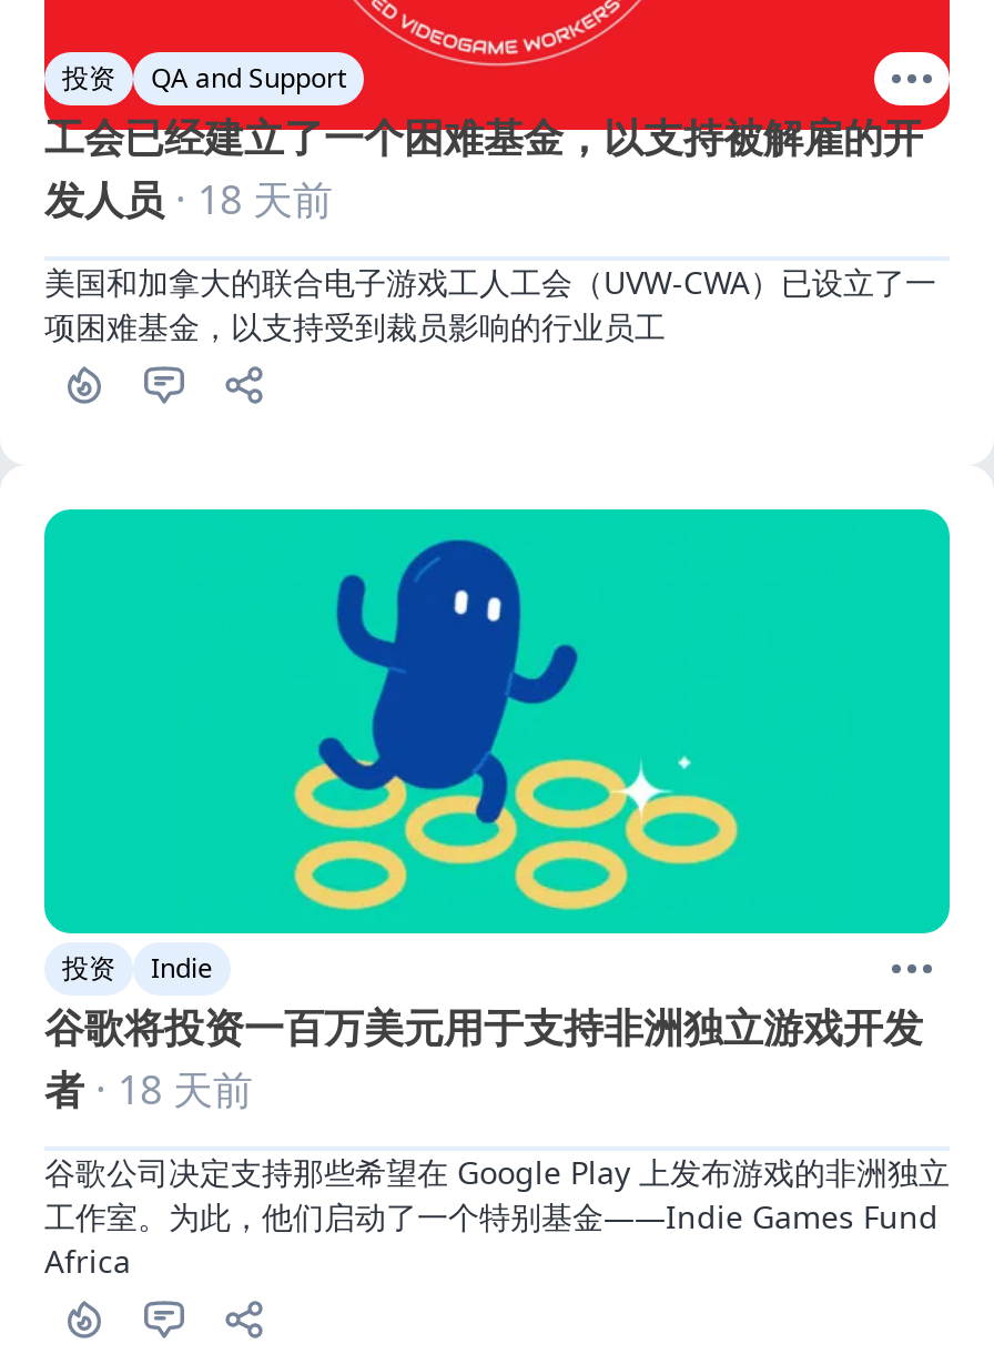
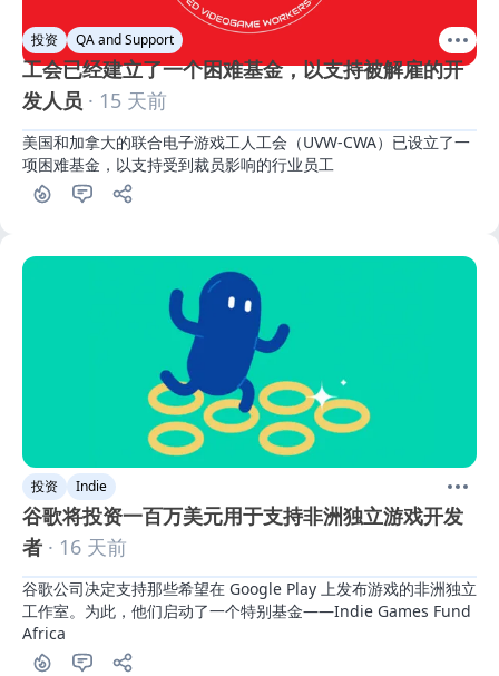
- 发人员· 18 天前
+ 发人员· 15 天前

- 者· 18 天前
+ 者· 16 天前
